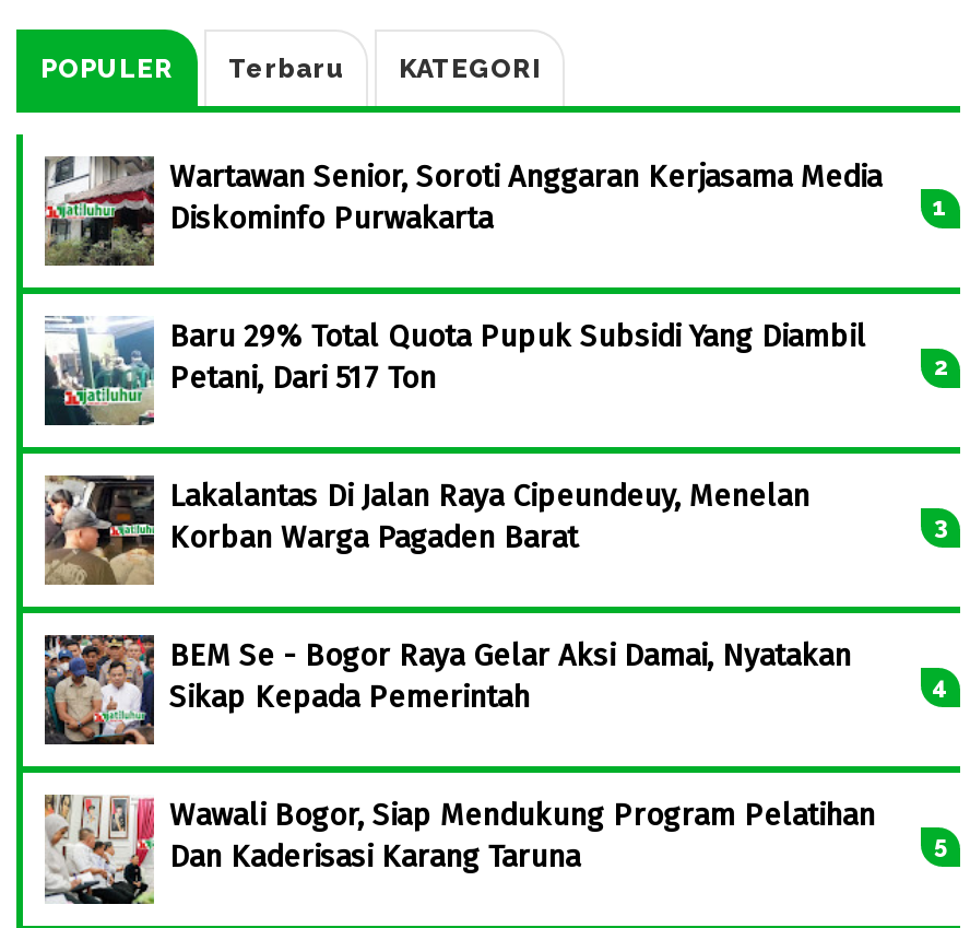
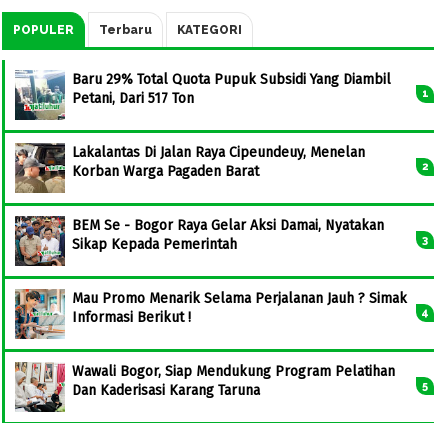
- [image]
- Wartawan Senior, Soroti Anggaran Kerjasama Media
- Diskominfo Purwakarta

moved up: [image] | Baru 29% Total Quota Pupuk Subsidi Yang Diambil | Petani, Dari 517 Ton | Lakalantas Di Jalan Raya Cipeundeuy, Menelan | Korban Warga Pagaden Barat | BEM Se - Bogor Raya Gelar Aksi Damai, Nyatakan | Sikap Kepada Pemerintah

+ [image]
+ Mau Promo Menarik Selama Perjalanan Jauh ? Simak
+ Informasi Berikut !
